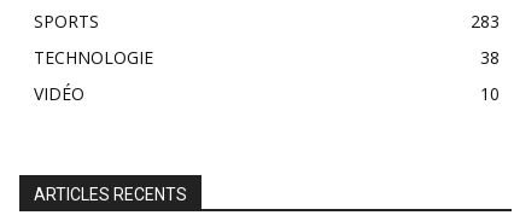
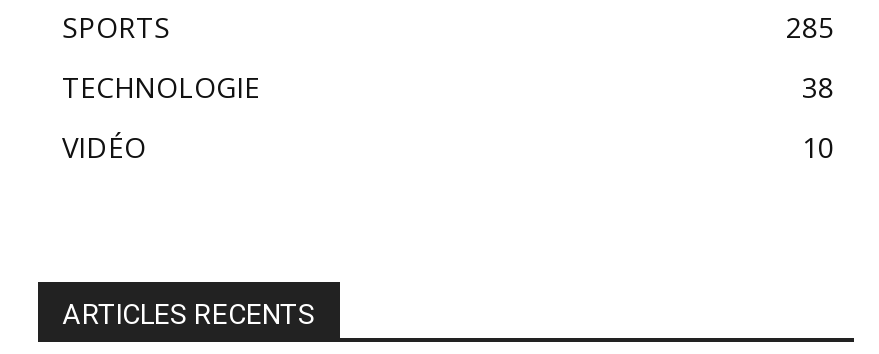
- 283
+ 285
